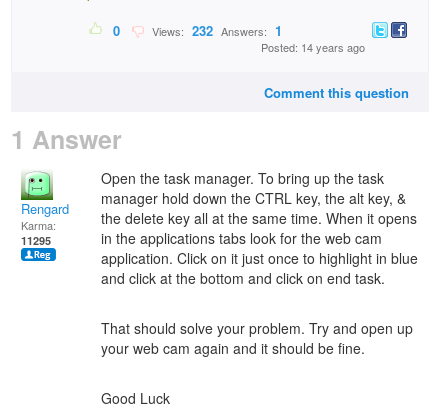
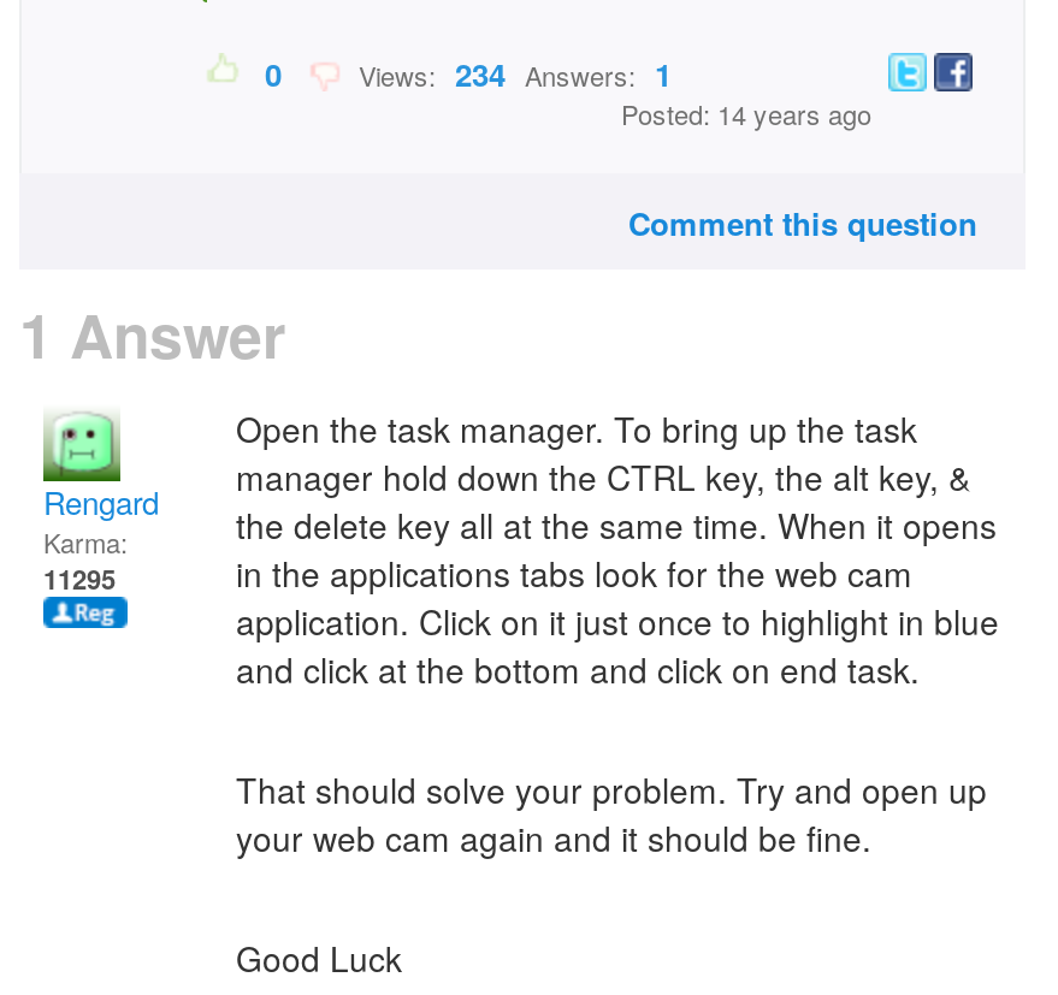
- Views: 232 Answers: 1
+ Views: 234 Answers: 1
